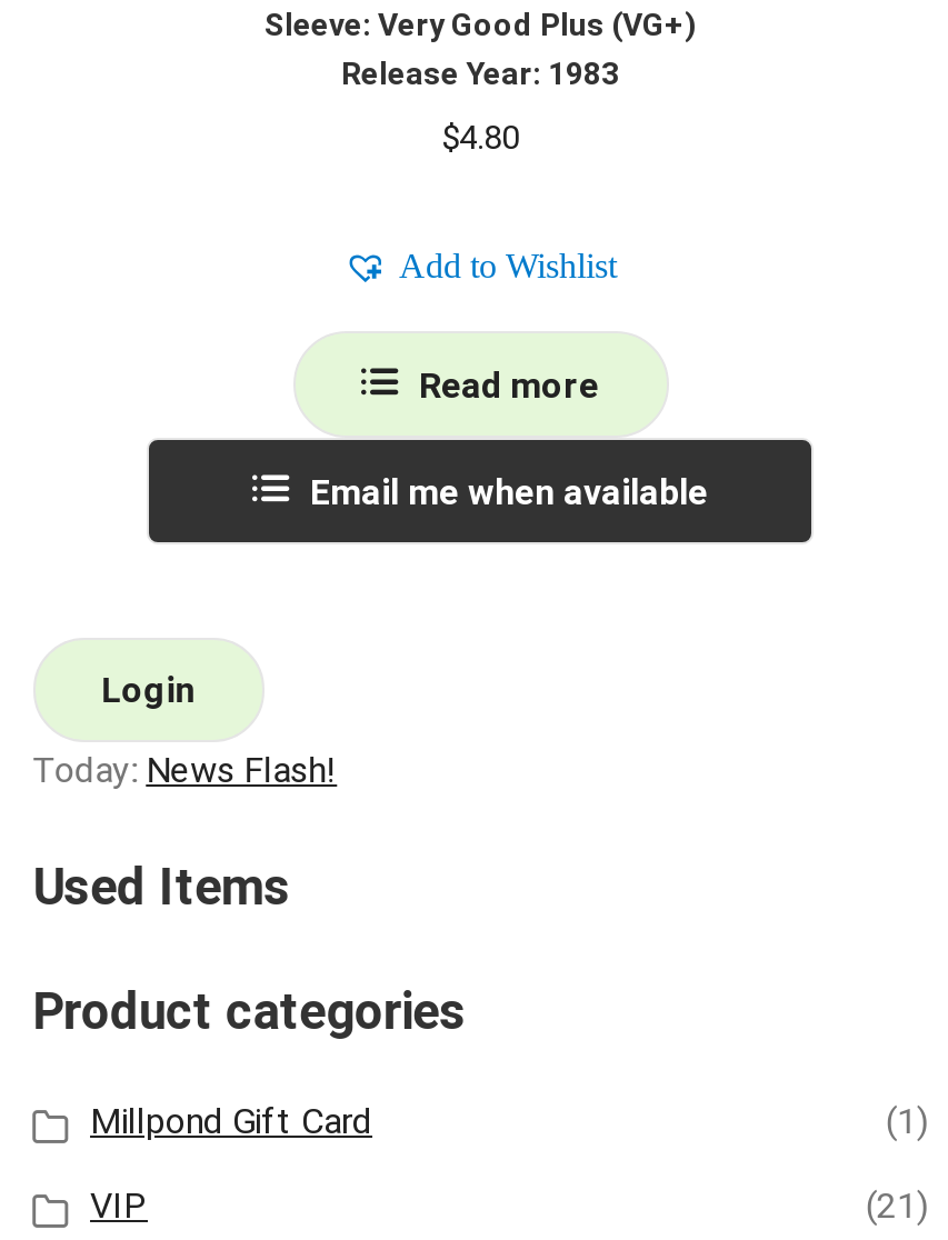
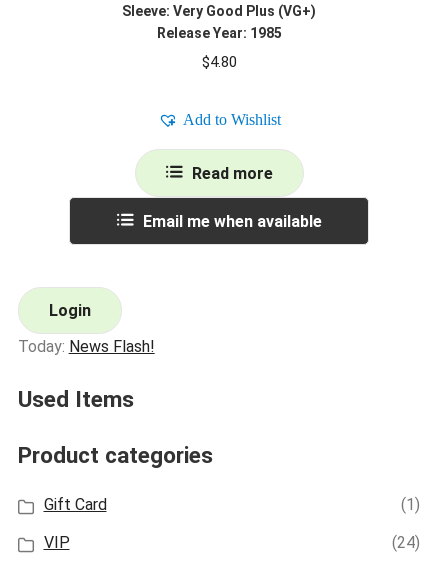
- Release Year: 1983
+ Release Year: 1985

- Millpond Gift Card
+ Gift Card

- (21)
+ (24)
